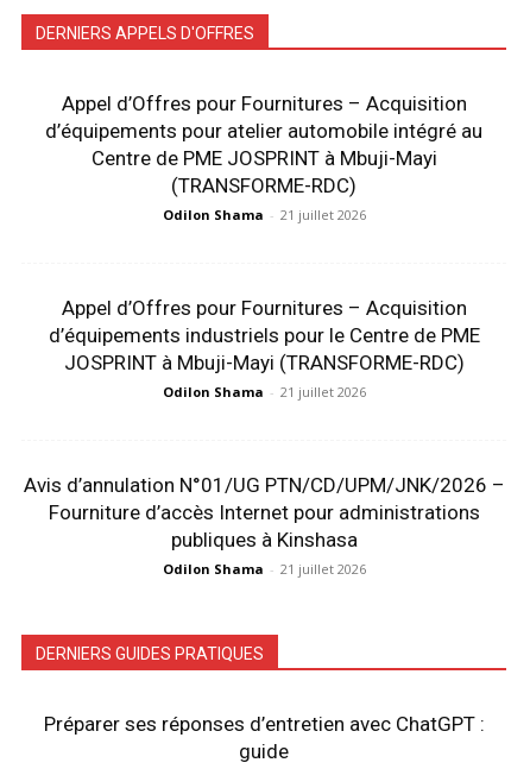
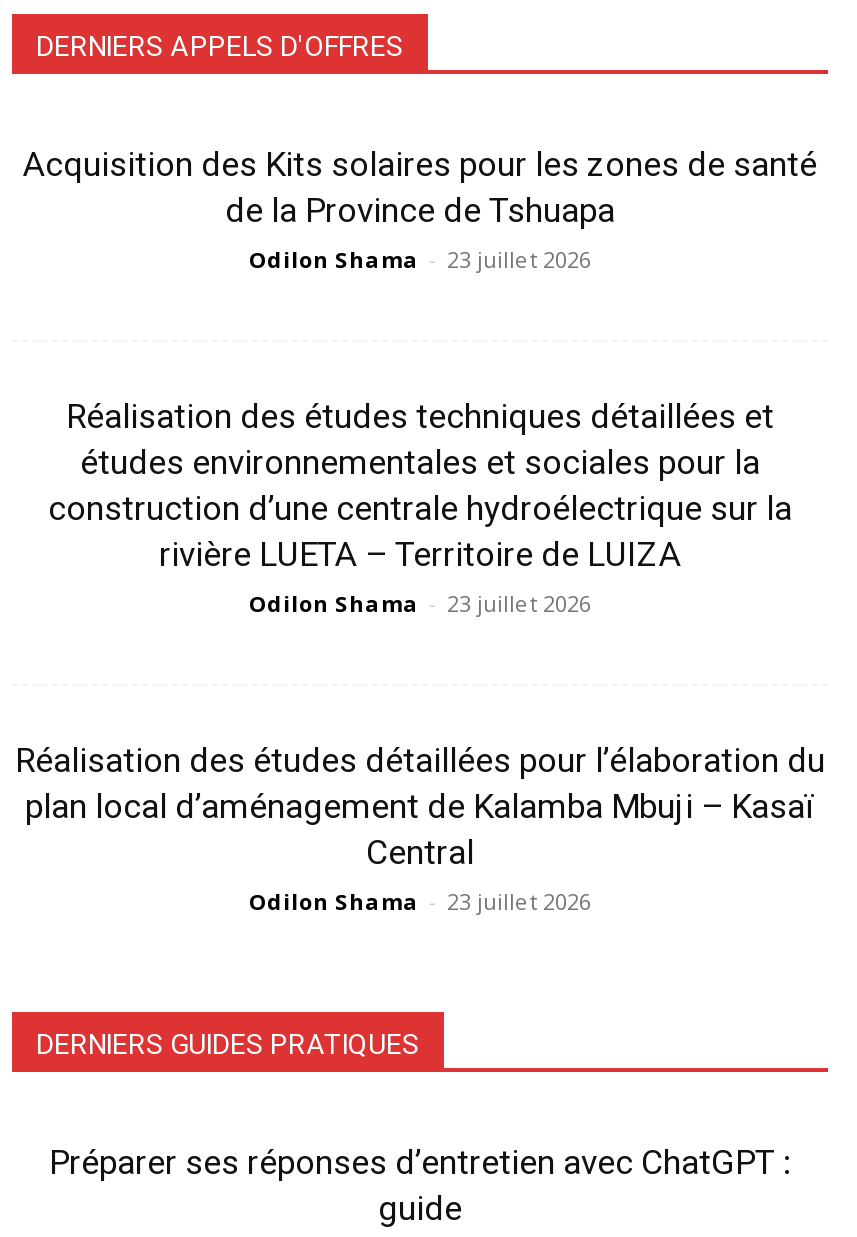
- Appel d’Offres pour Fournitures – Acquisition
- d’équipements pour atelier automobile intégré au
- Centre de PME JOSPRINT à Mbuji-Mayi
- (TRANSFORME-RDC)
- Odilon Shama - 21 juillet 2026
+ Acquisition des Kits solaires pour les zones de santé
+ de la Province de Tshuapa
+ Odilon Shama - 23 juillet 2026

- Appel d’Offres pour Fournitures – Acquisition
- d’équipements industriels pour le Centre de PME
- JOSPRINT à Mbuji-Mayi (TRANSFORME-RDC)
- Odilon Shama - 21 juillet 2026
+ Réalisation des études techniques détaillées et
+ études environnementales et sociales pour la
+ construction d’une centrale hydroélectrique sur la
+ rivière LUETA – Territoire de LUIZA
+ Odilon Shama - 23 juillet 2026

- Avis d’annulation N°01/UG PTN/CD/UPM/JNK/2026 –
- Fourniture d’accès Internet pour administrations
- publiques à Kinshasa
- Odilon Shama - 21 juillet 2026
+ Réalisation des études détaillées pour l’élaboration du
+ plan local d’aménagement de Kalamba Mbuji – Kasaï
+ Central
+ Odilon Shama - 23 juillet 2026
